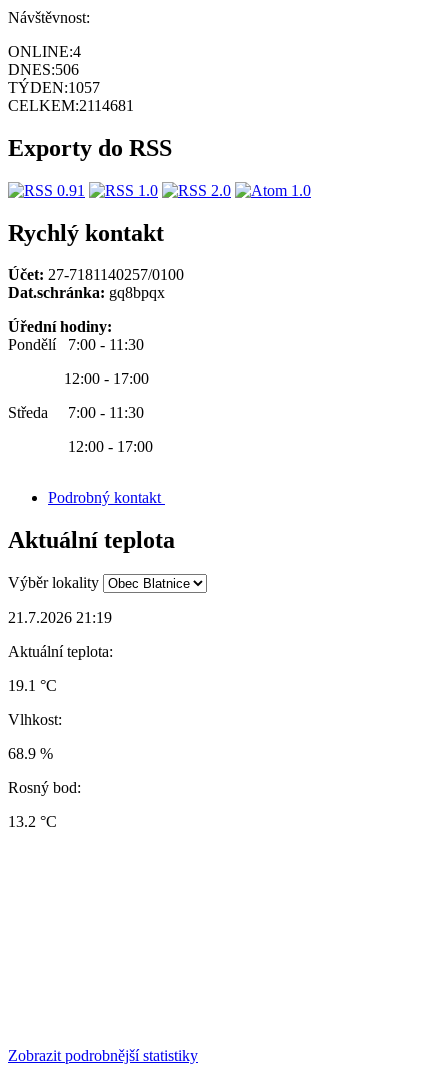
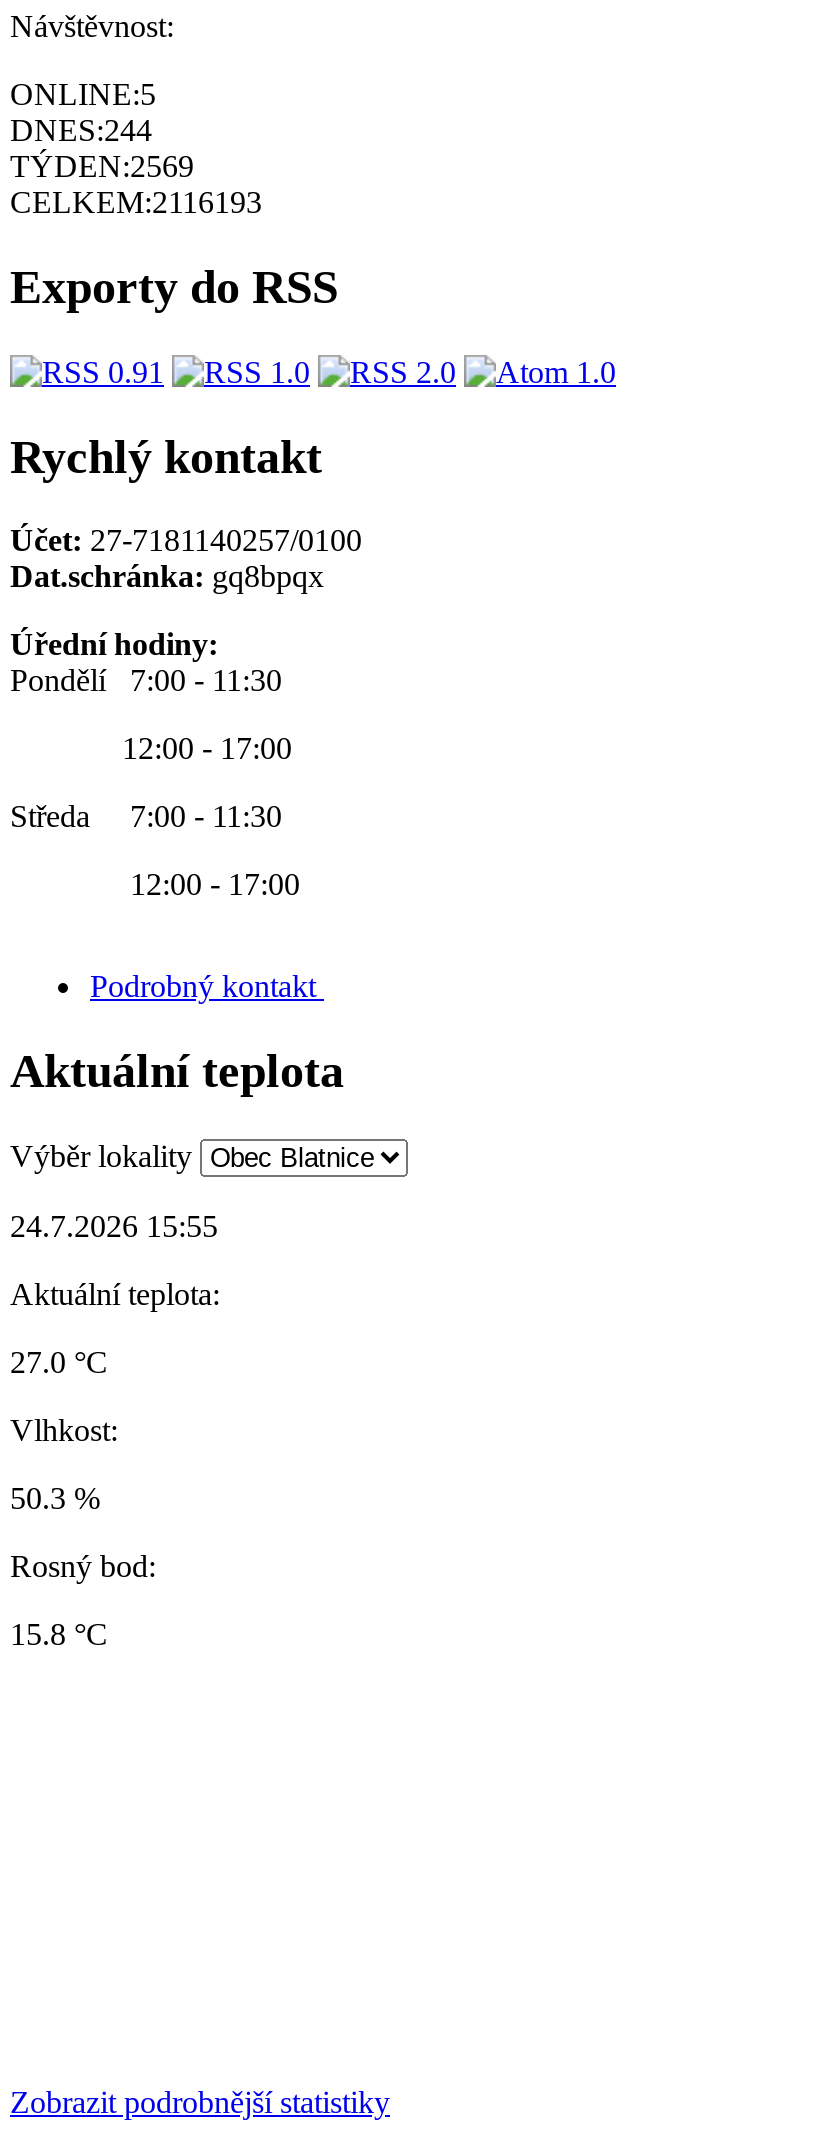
- ONLINE:4
+ ONLINE:5

- DNES:506
+ DNES:244

- TÝDEN:1057
+ TÝDEN:2569

- CELKEM:2114681
+ CELKEM:2116193

- 21.7.2026 21:19
+ 24.7.2026 15:55

- 19.1 °C
+ 27.0 °C

- 68.9 %
+ 50.3 %

- 13.2 °C
+ 15.8 °C
